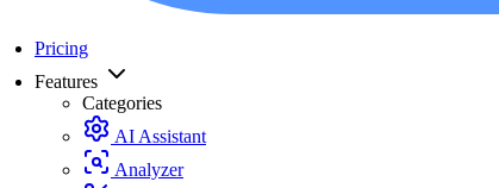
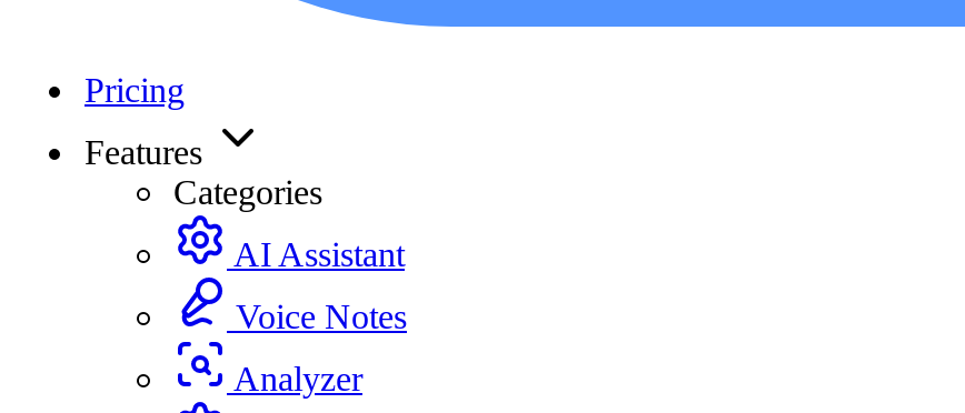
+ Voice Notes
